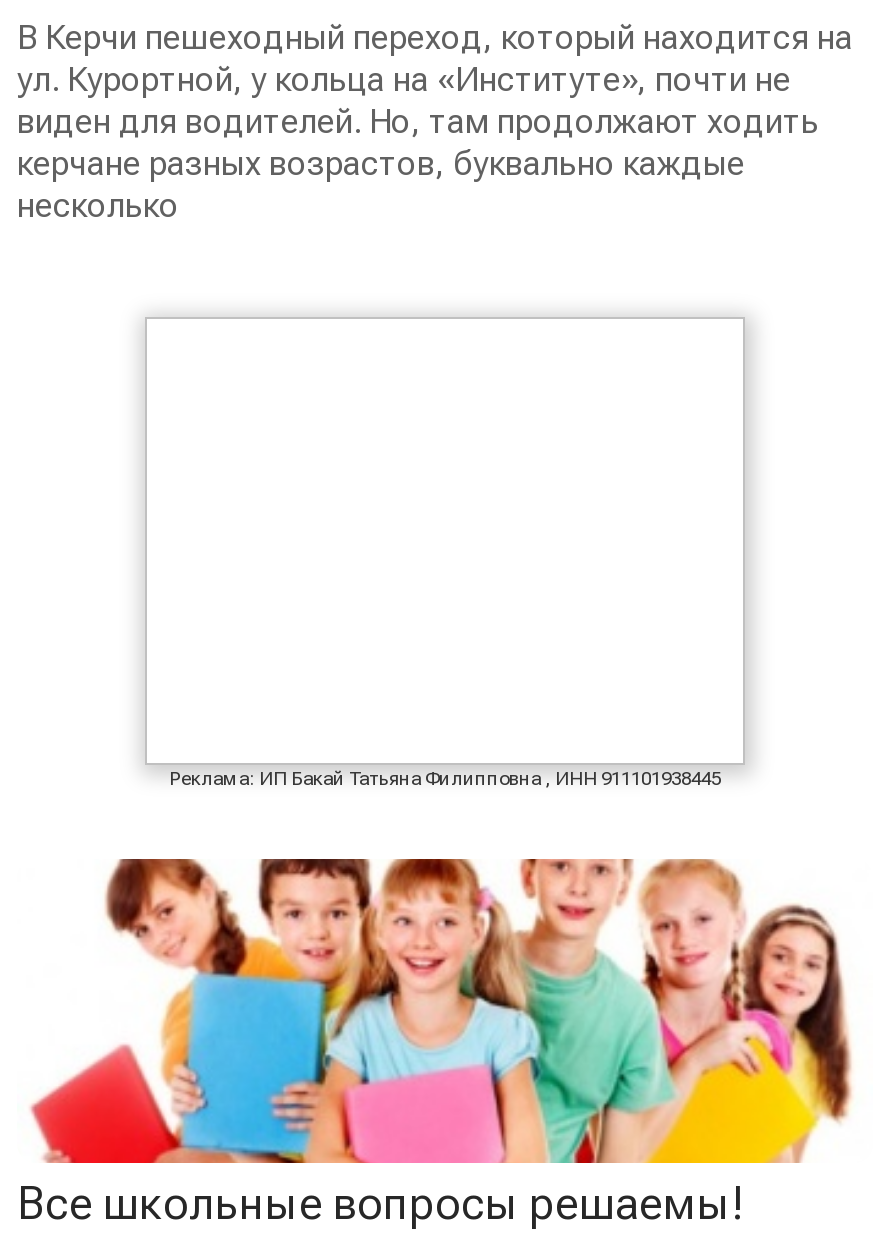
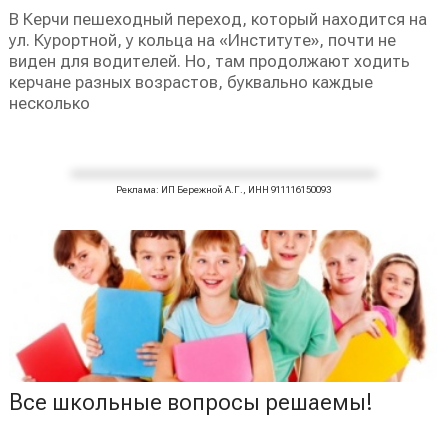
- Реклама: ИП Бакай Татьяна Филипповна , ИНН 911101938445
+ Реклама: ИП Бережной А.Г., ИНН 911116150093
